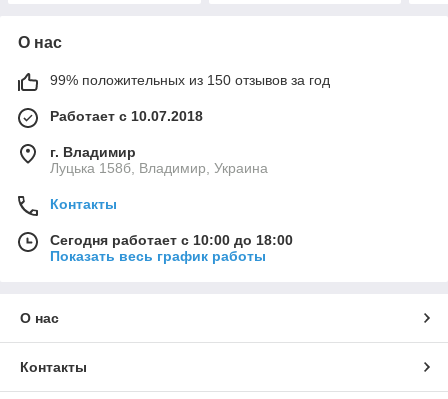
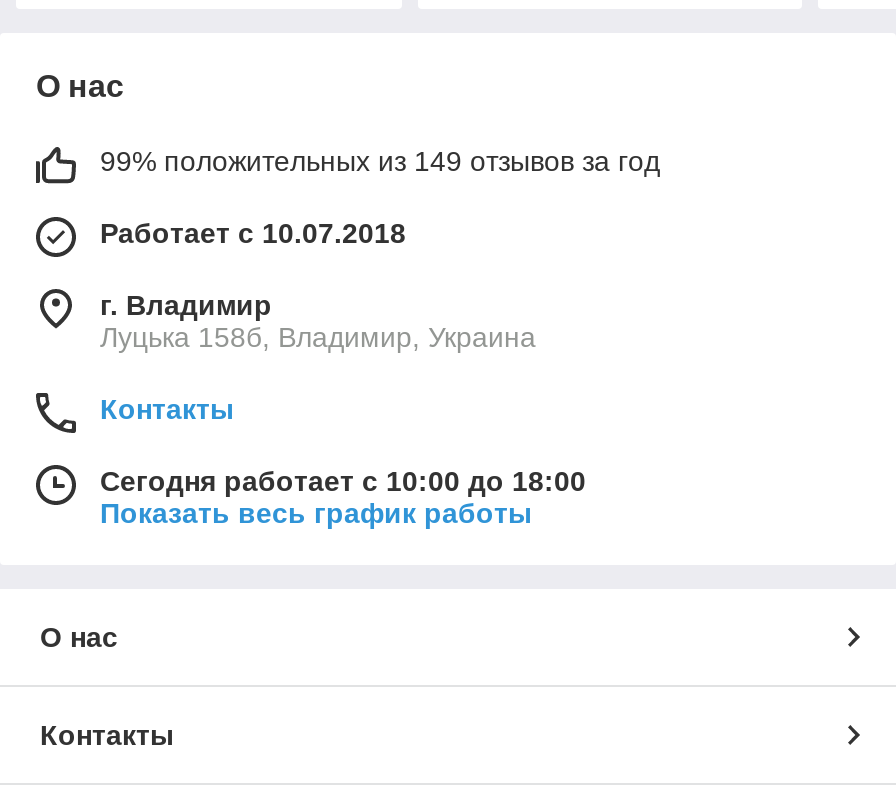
- 99% положительных из 150 отзывов за год
+ 99% положительных из 149 отзывов за год
